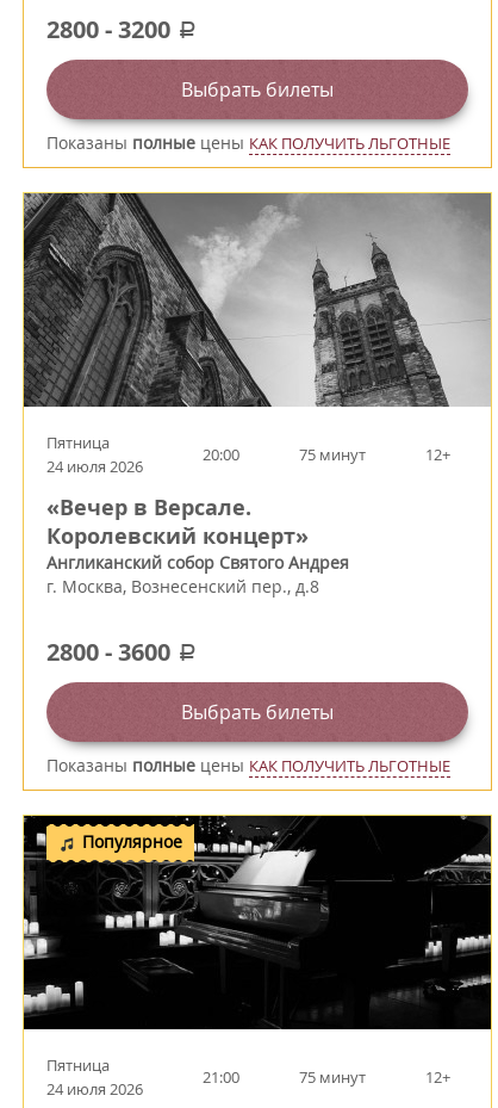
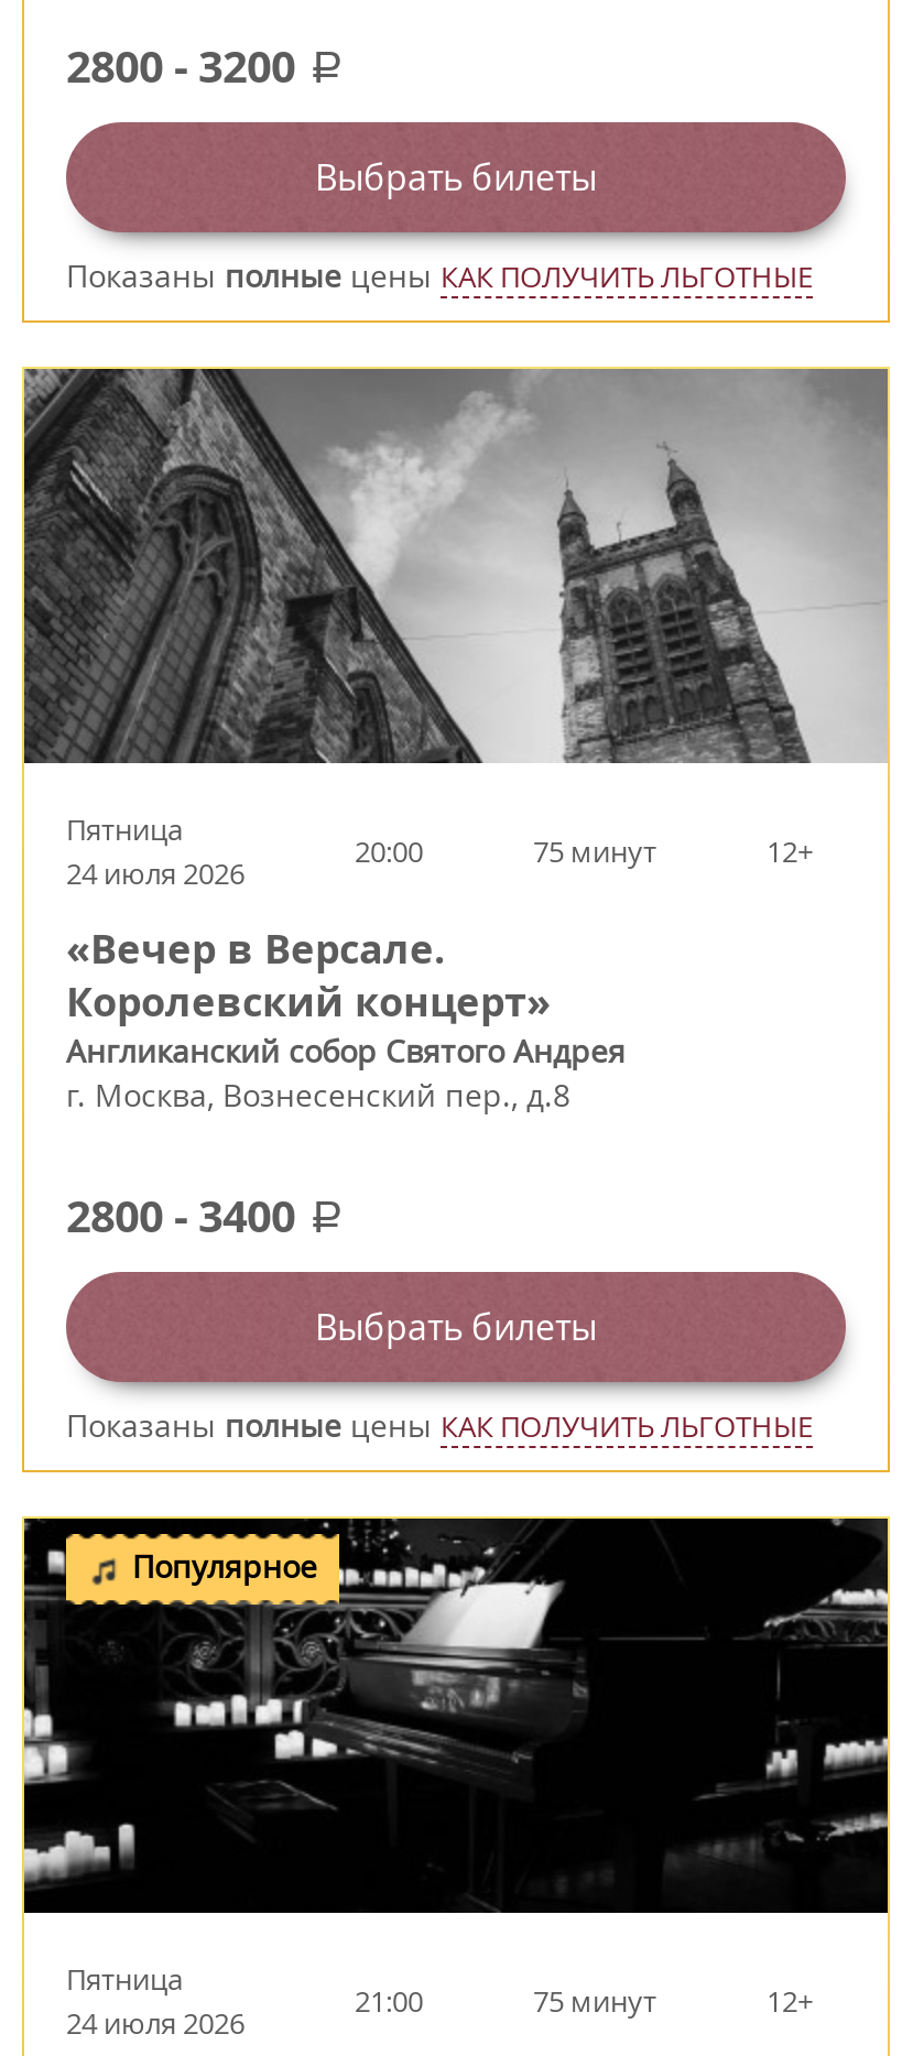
- 2800 - 3600 a
+ 2800 - 3400 a
